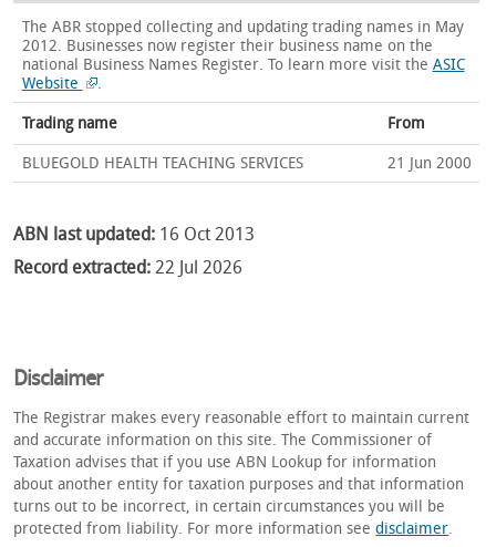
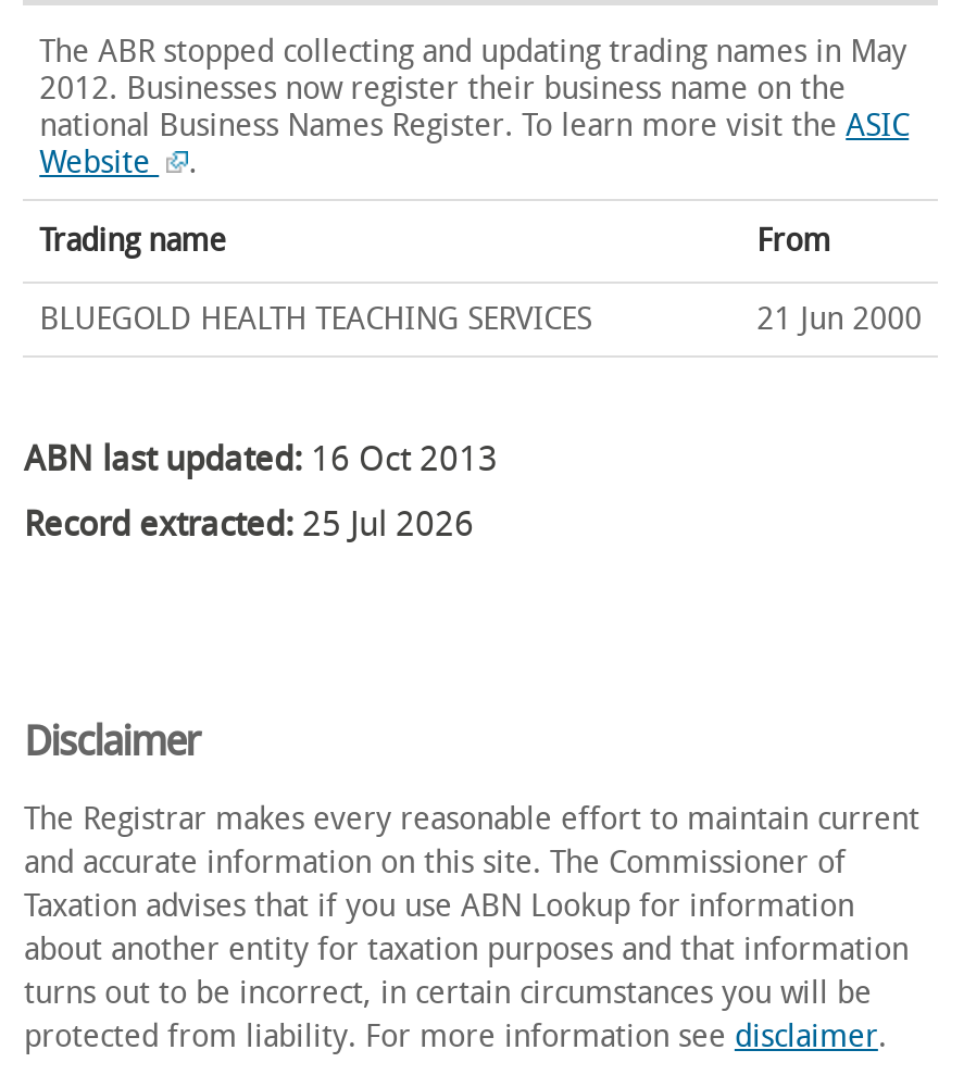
- Record extracted: 22 Jul 2026
+ Record extracted: 25 Jul 2026
